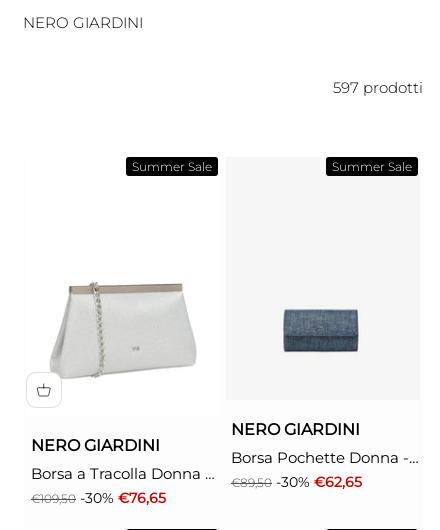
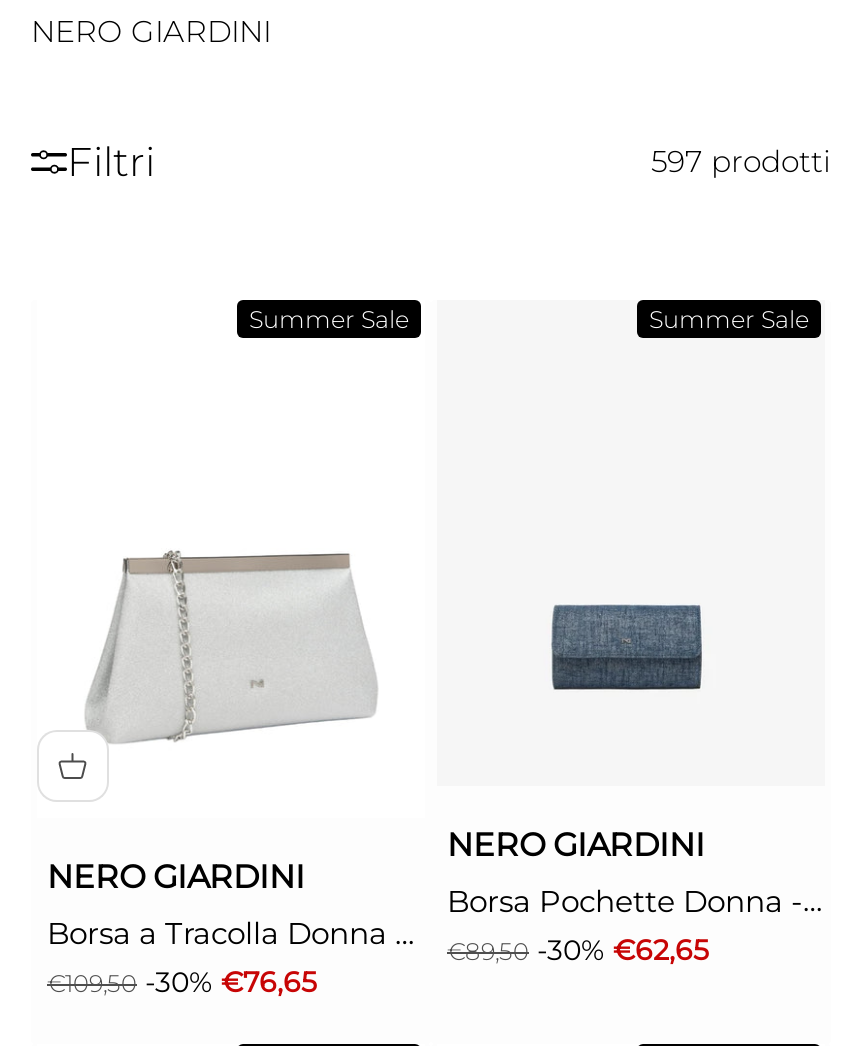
+ Filtri
